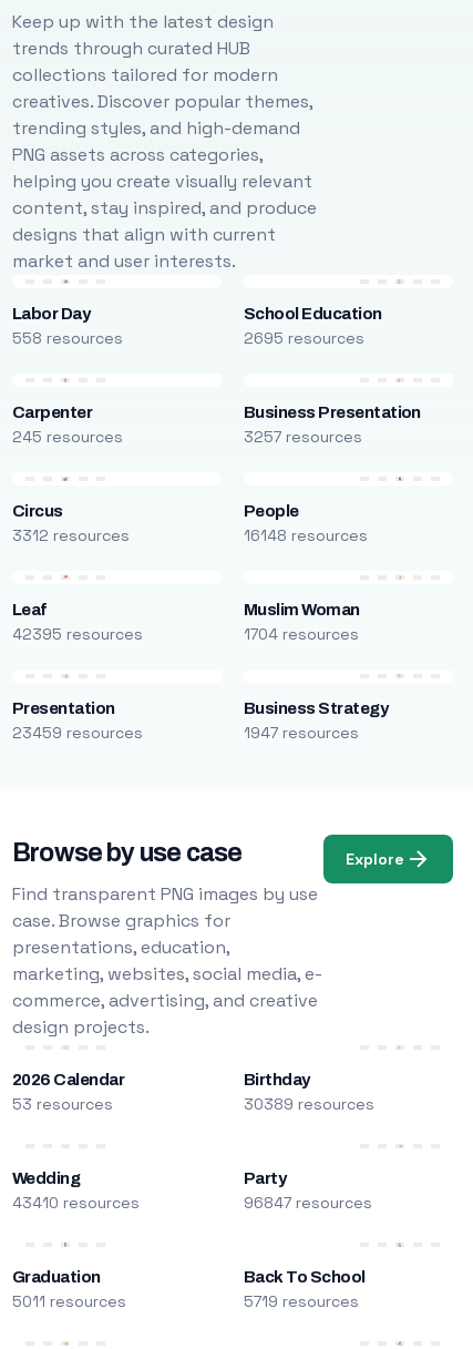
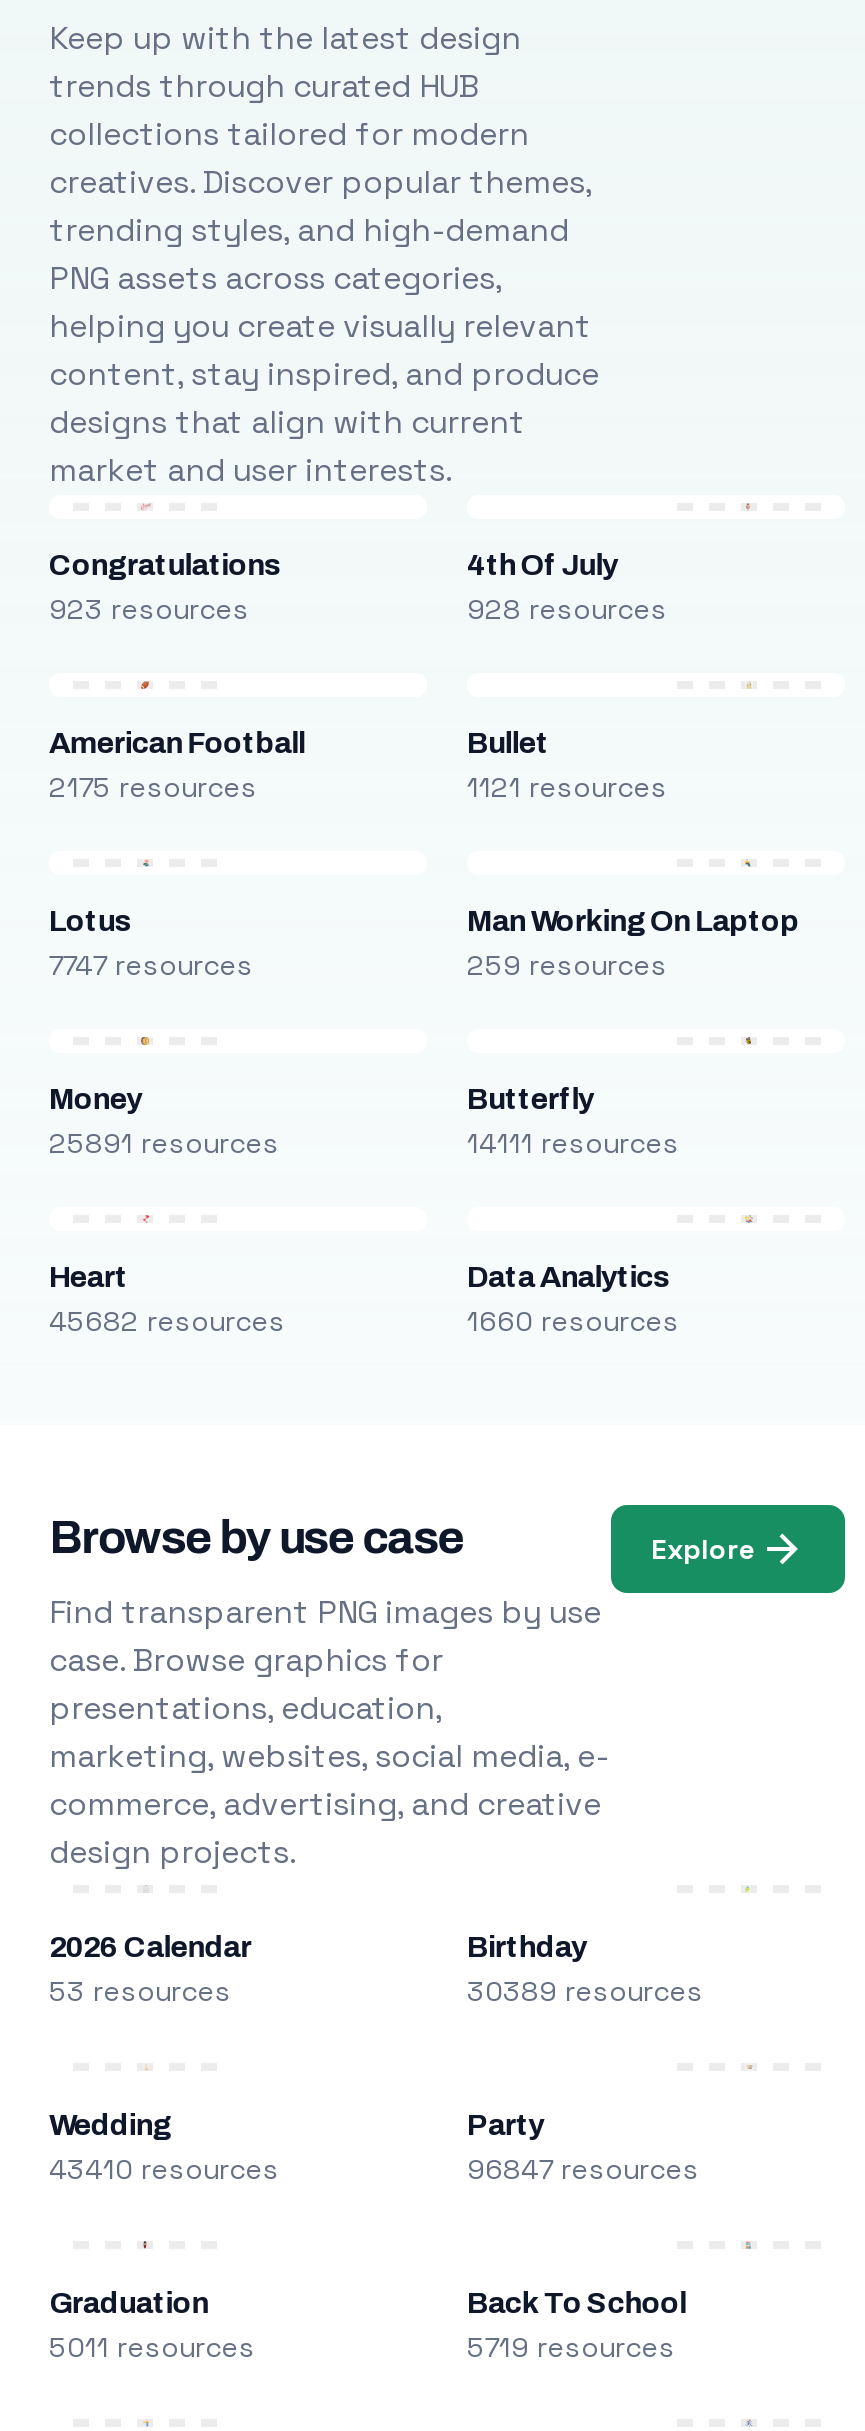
- Labor Day
- 558 resources
+ Congratulations
+ 923 resources

- School Education
- 2695 resources
+ 4th Of July
+ 928 resources

- Carpenter
- 245 resources
+ American Football
+ 2175 resources

- Business Presentation
- 3257 resources
+ Bullet
+ 1121 resources

- Circus
- 3312 resources
+ Lotus
+ 7747 resources

- People
- 16148 resources
+ Man Working On Laptop
+ 259 resources

- Leaf
- 42395 resources
+ Money
+ 25891 resources

- Muslim Woman
- 1704 resources
+ Butterfly
+ 14111 resources

- Presentation
- 23459 resources
+ Heart
+ 45682 resources

- Business Strategy
- 1947 resources
+ Data Analytics
+ 1660 resources
